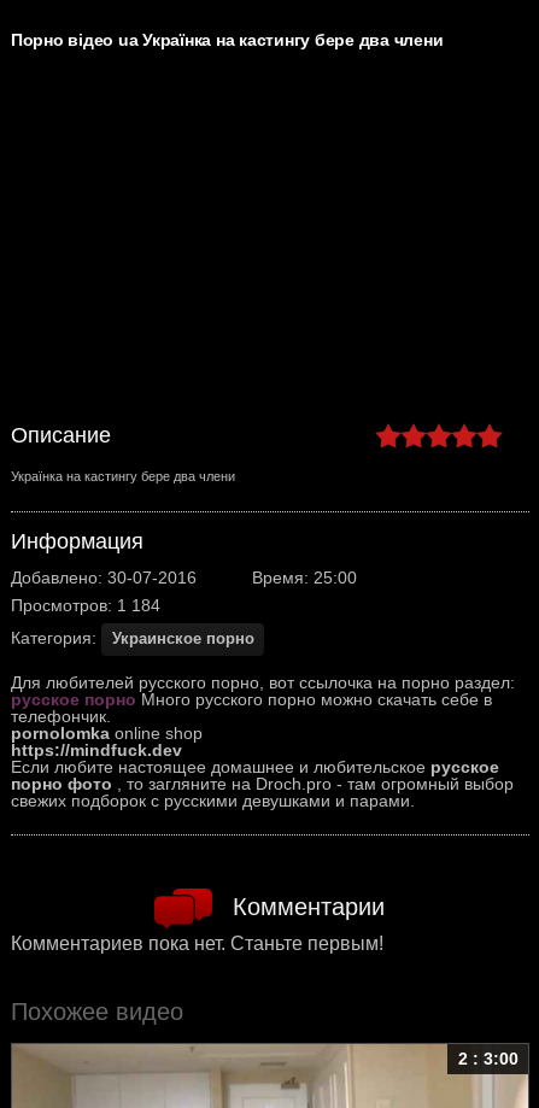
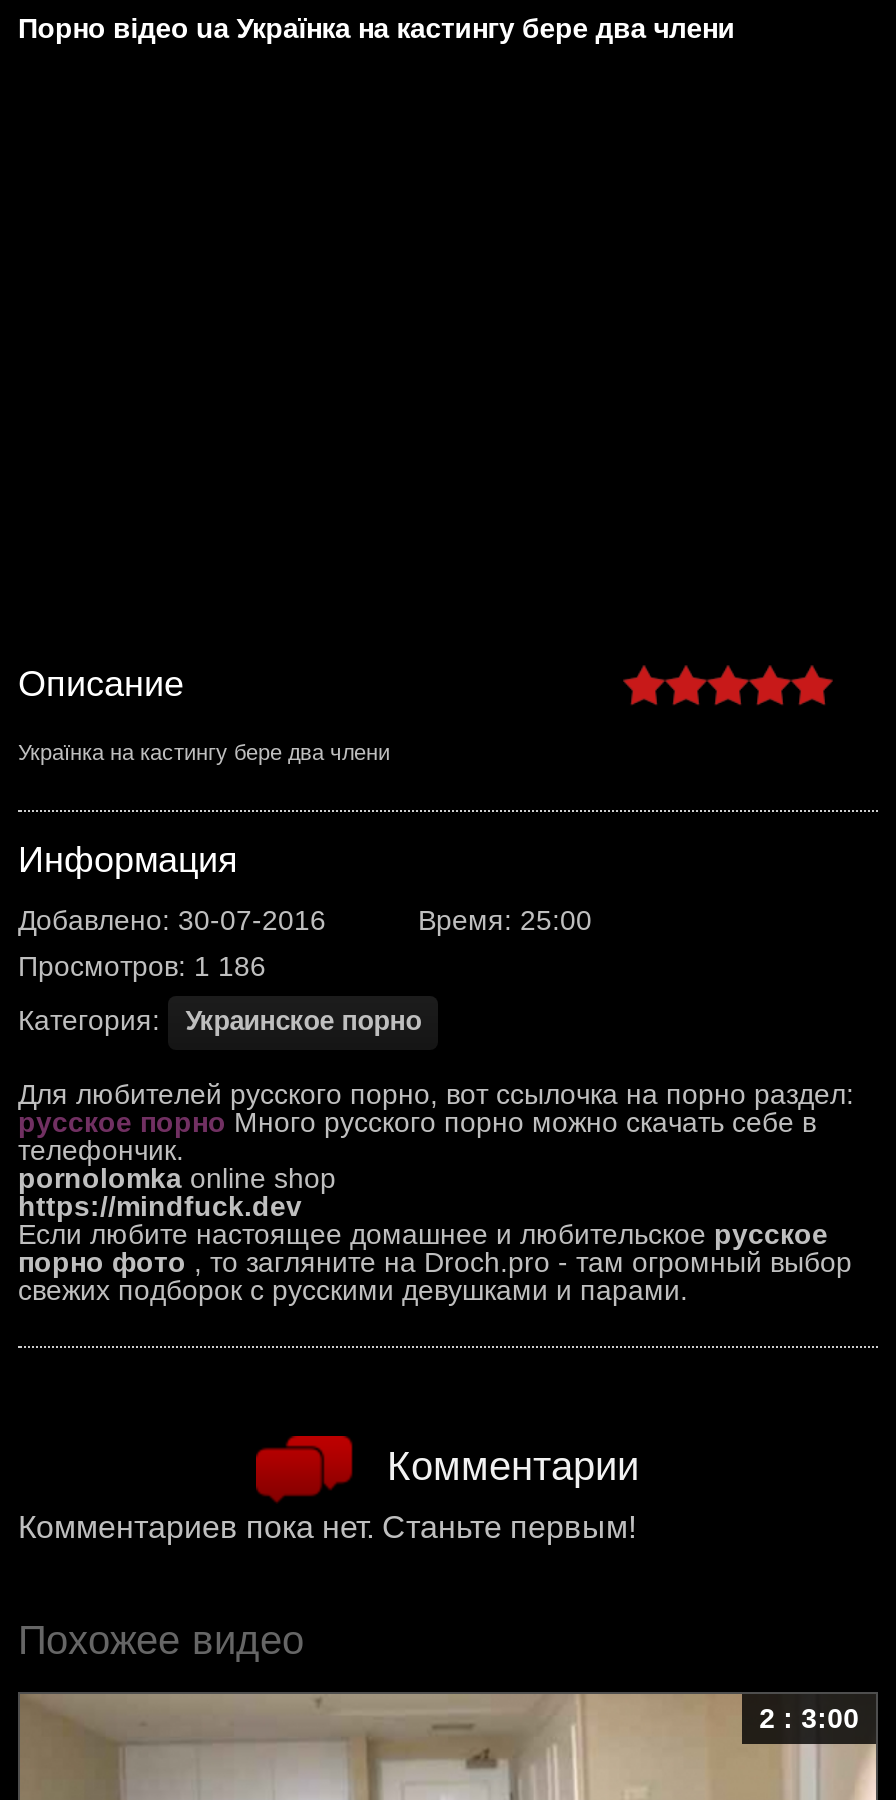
- Просмотров: 1 184
+ Просмотров: 1 186
